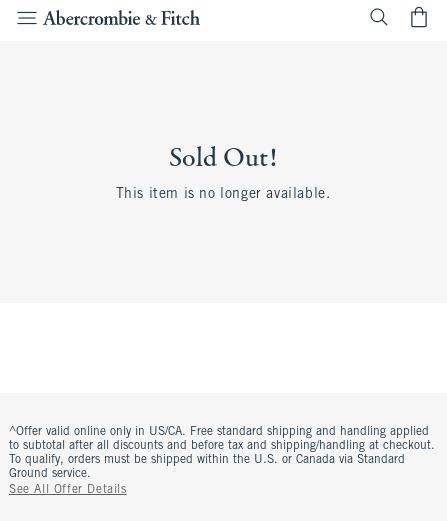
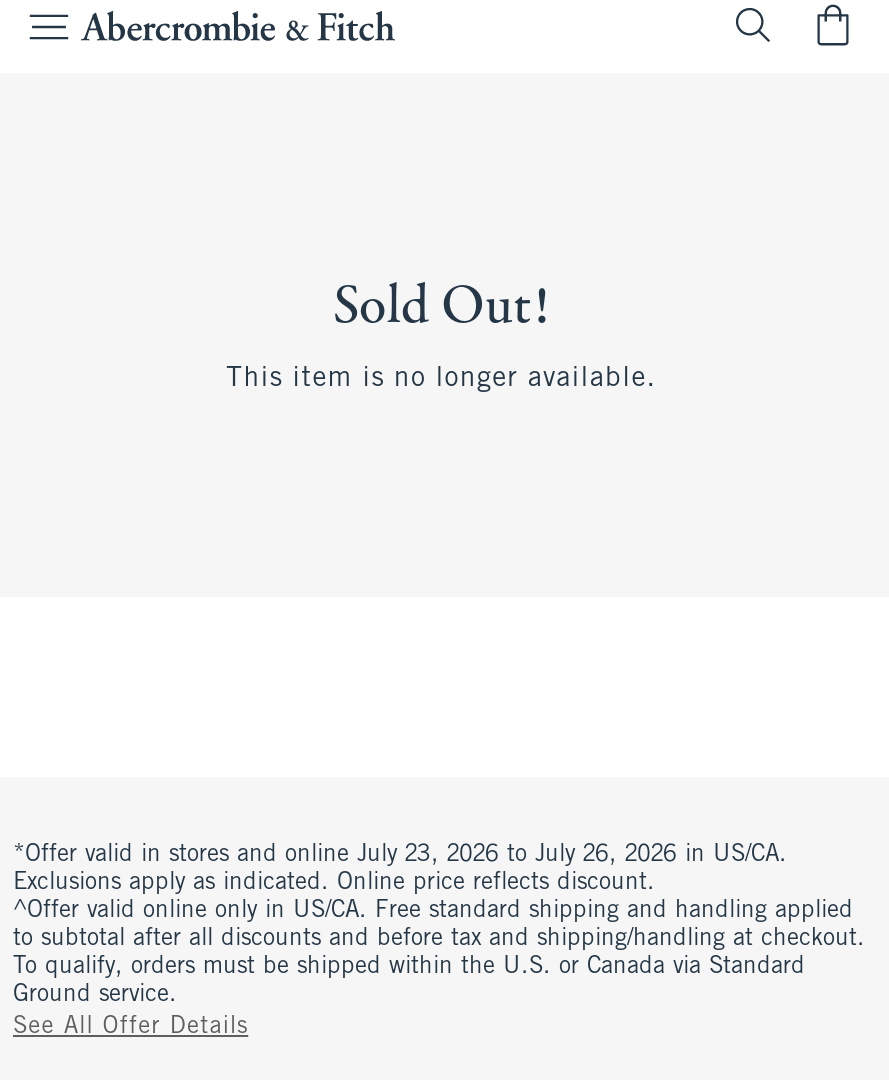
+ *Offer valid in stores and online July 23, 2026 to July 26, 2026 in US/CA.
+ Exclusions apply as indicated. Online price reflects discount.
